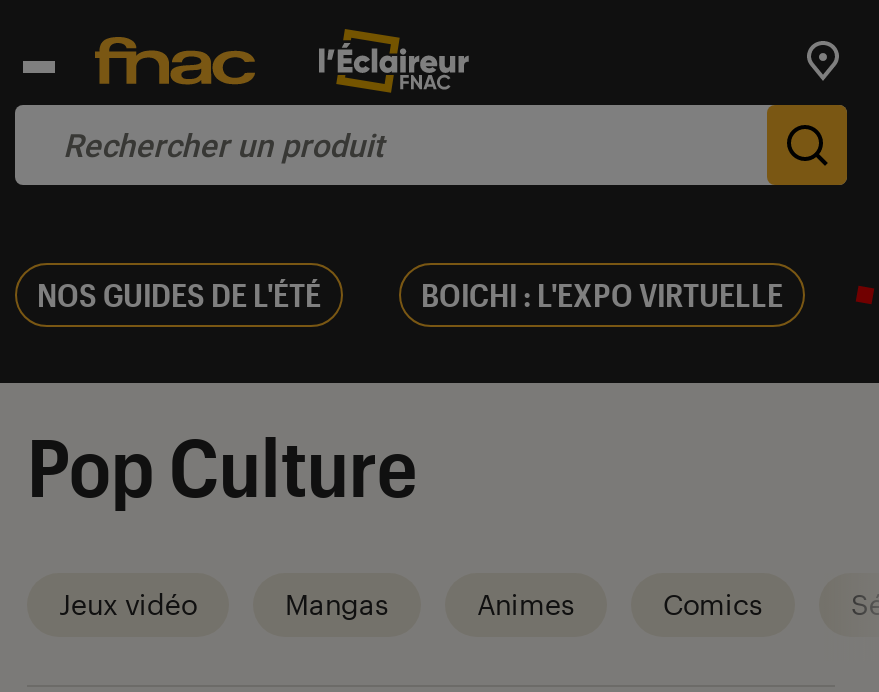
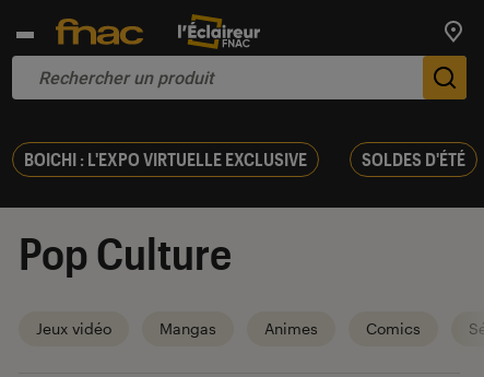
- NOS GUIDES DE L'ÉTÉ
- BOICHI : L'EXPO VIRTUELLE
+ BOICHI : L'EXPO VIRTUELLE EXCLUSIVE
+ SOLDES D'ÉTÉ
